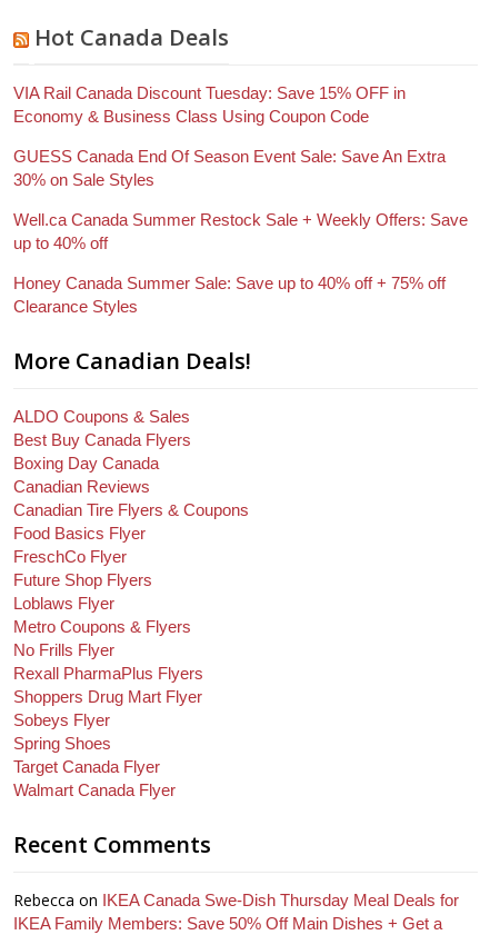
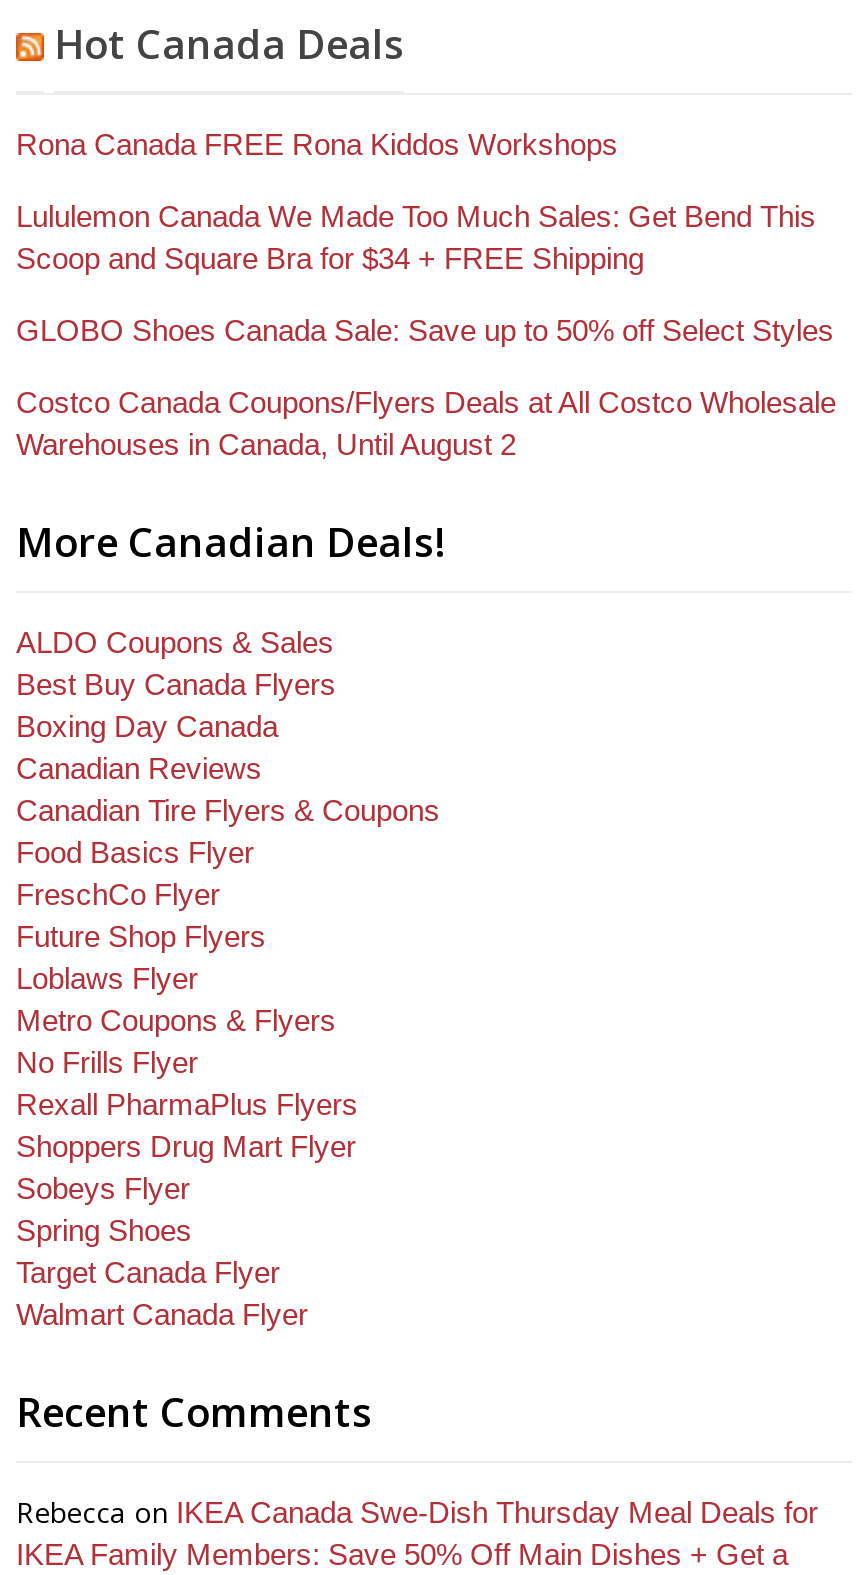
- VIA Rail Canada Discount Tuesday: Save 15% OFF in
- Economy & Business Class Using Coupon Code
+ Rona Canada FREE Rona Kiddos Workshops

- GUESS Canada End Of Season Event Sale: Save An Extra
- 30% on Sale Styles
+ Lululemon Canada We Made Too Much Sales: Get Bend This
+ Scoop and Square Bra for $34 + FREE Shipping

- Well.ca Canada Summer Restock Sale + Weekly Offers: Save
- up to 40% off
+ GLOBO Shoes Canada Sale: Save up to 50% off Select Styles

- Honey Canada Summer Sale: Save up to 40% off + 75% off
- Clearance Styles
+ Costco Canada Coupons/Flyers Deals at All Costco Wholesale
+ Warehouses in Canada, Until August 2
